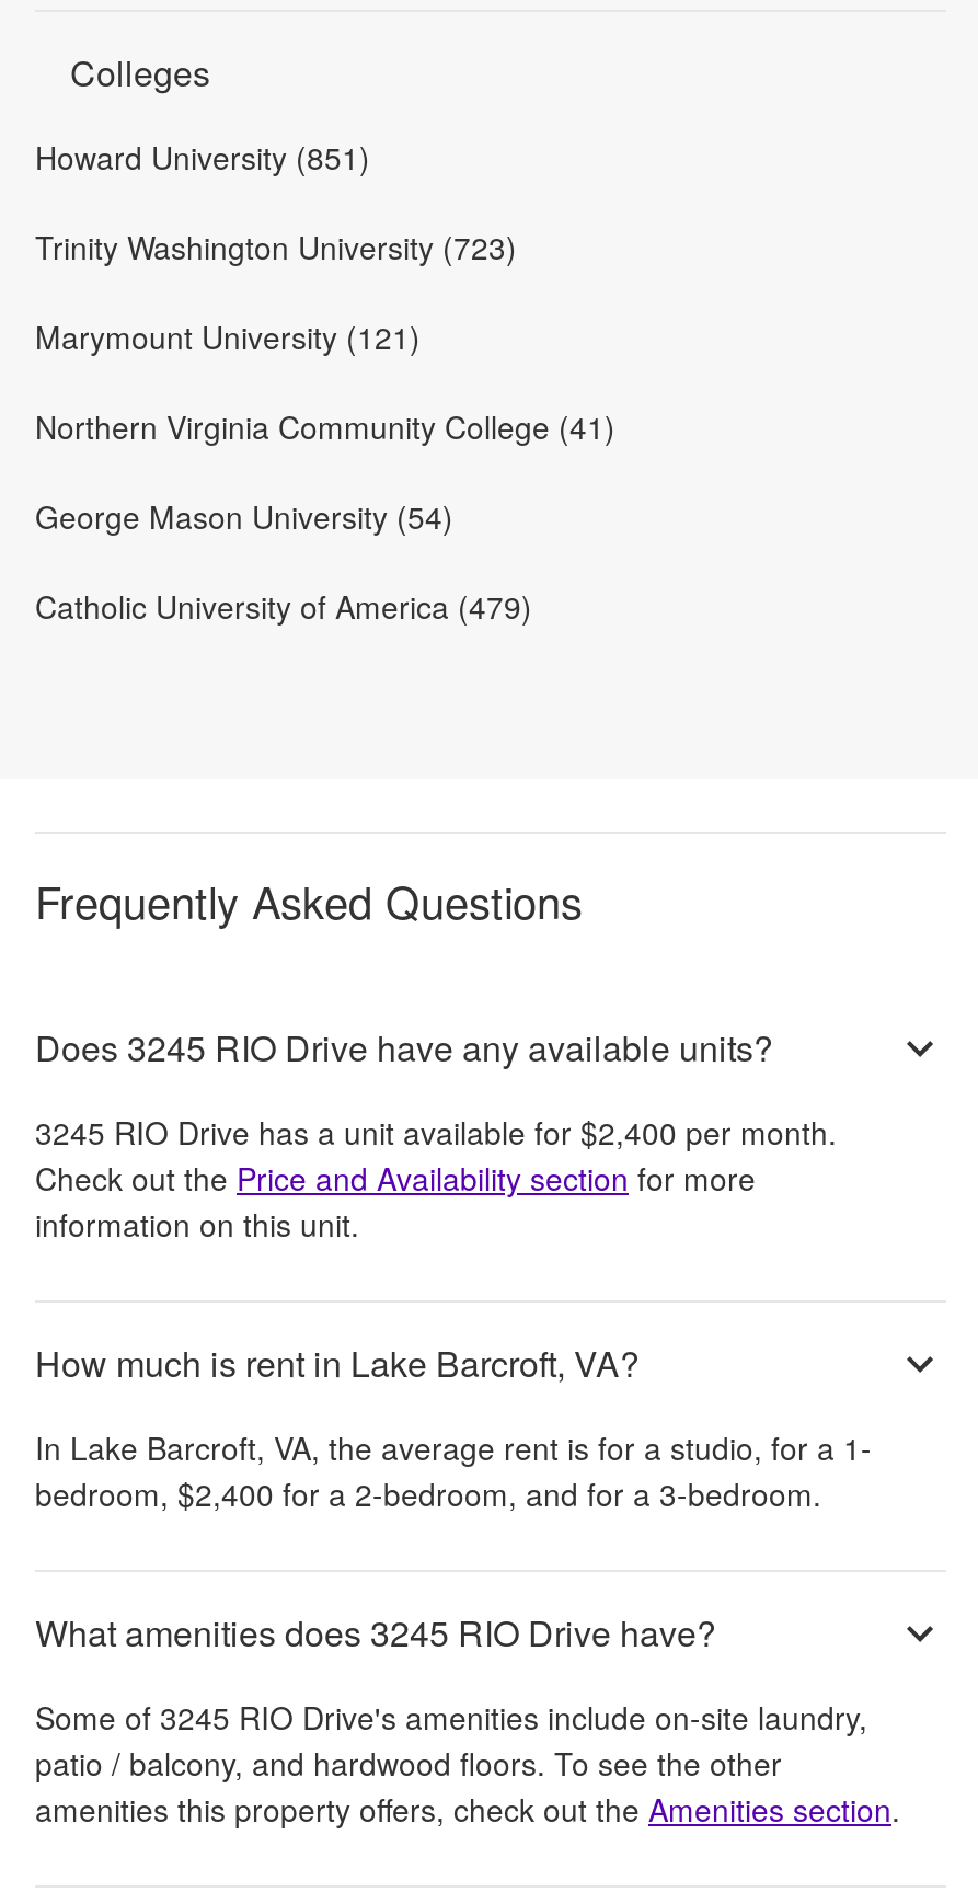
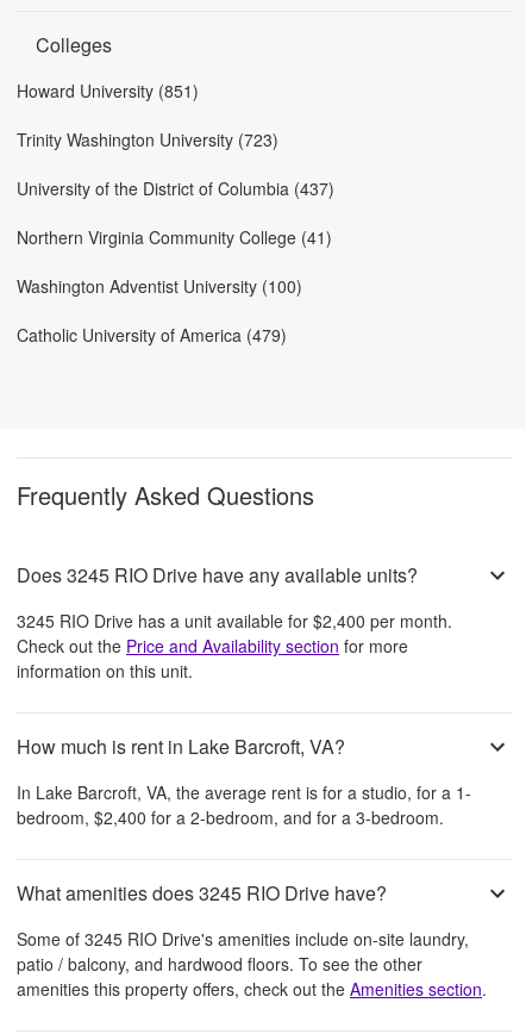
- Marymount University (121)
+ University of the District of Columbia (437)

- George Mason University (54)
+ Washington Adventist University (100)
